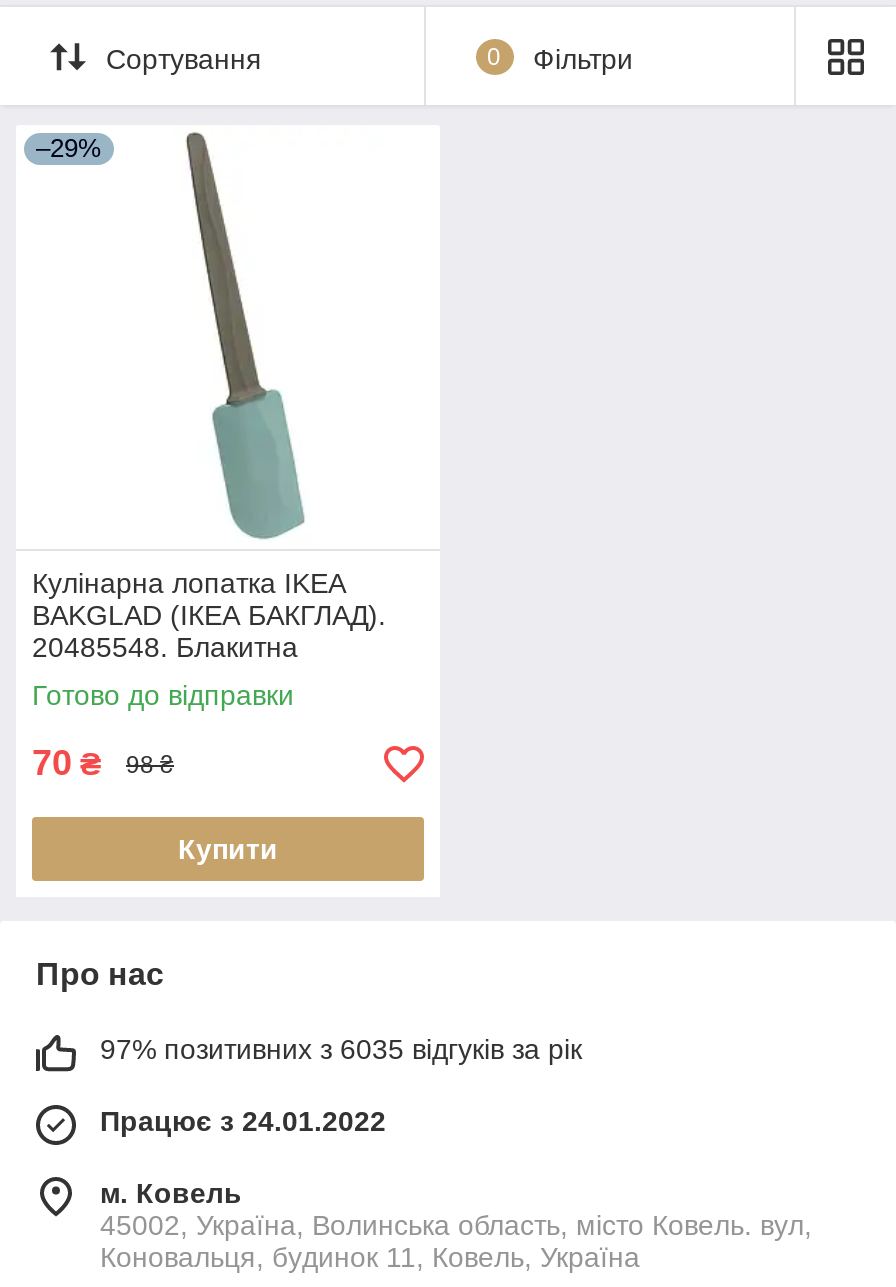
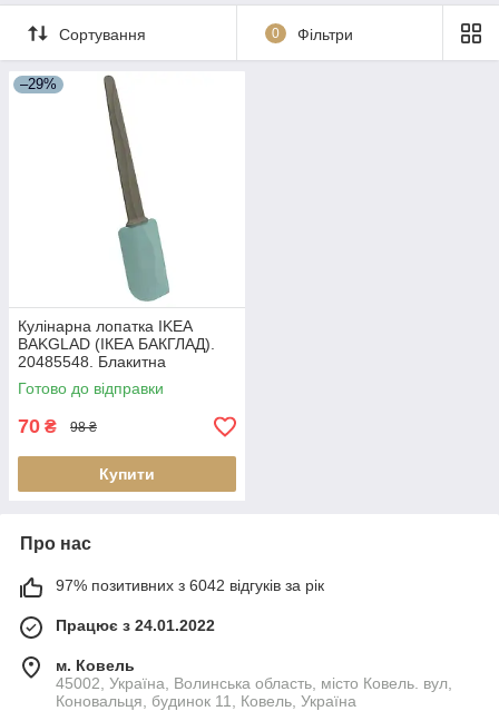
- 97% позитивних з 6035 відгуків за рік
+ 97% позитивних з 6042 відгуків за рік
